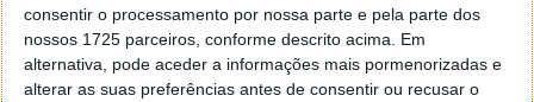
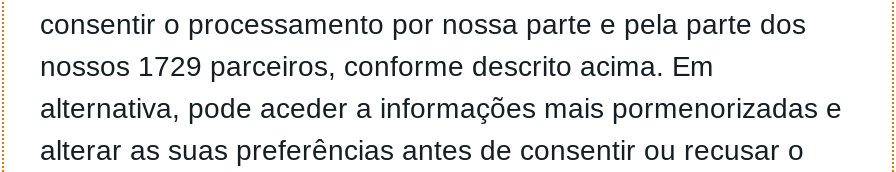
- nossos 1725 parceiros, conforme descrito acima. Em
+ nossos 1729 parceiros, conforme descrito acima. Em
